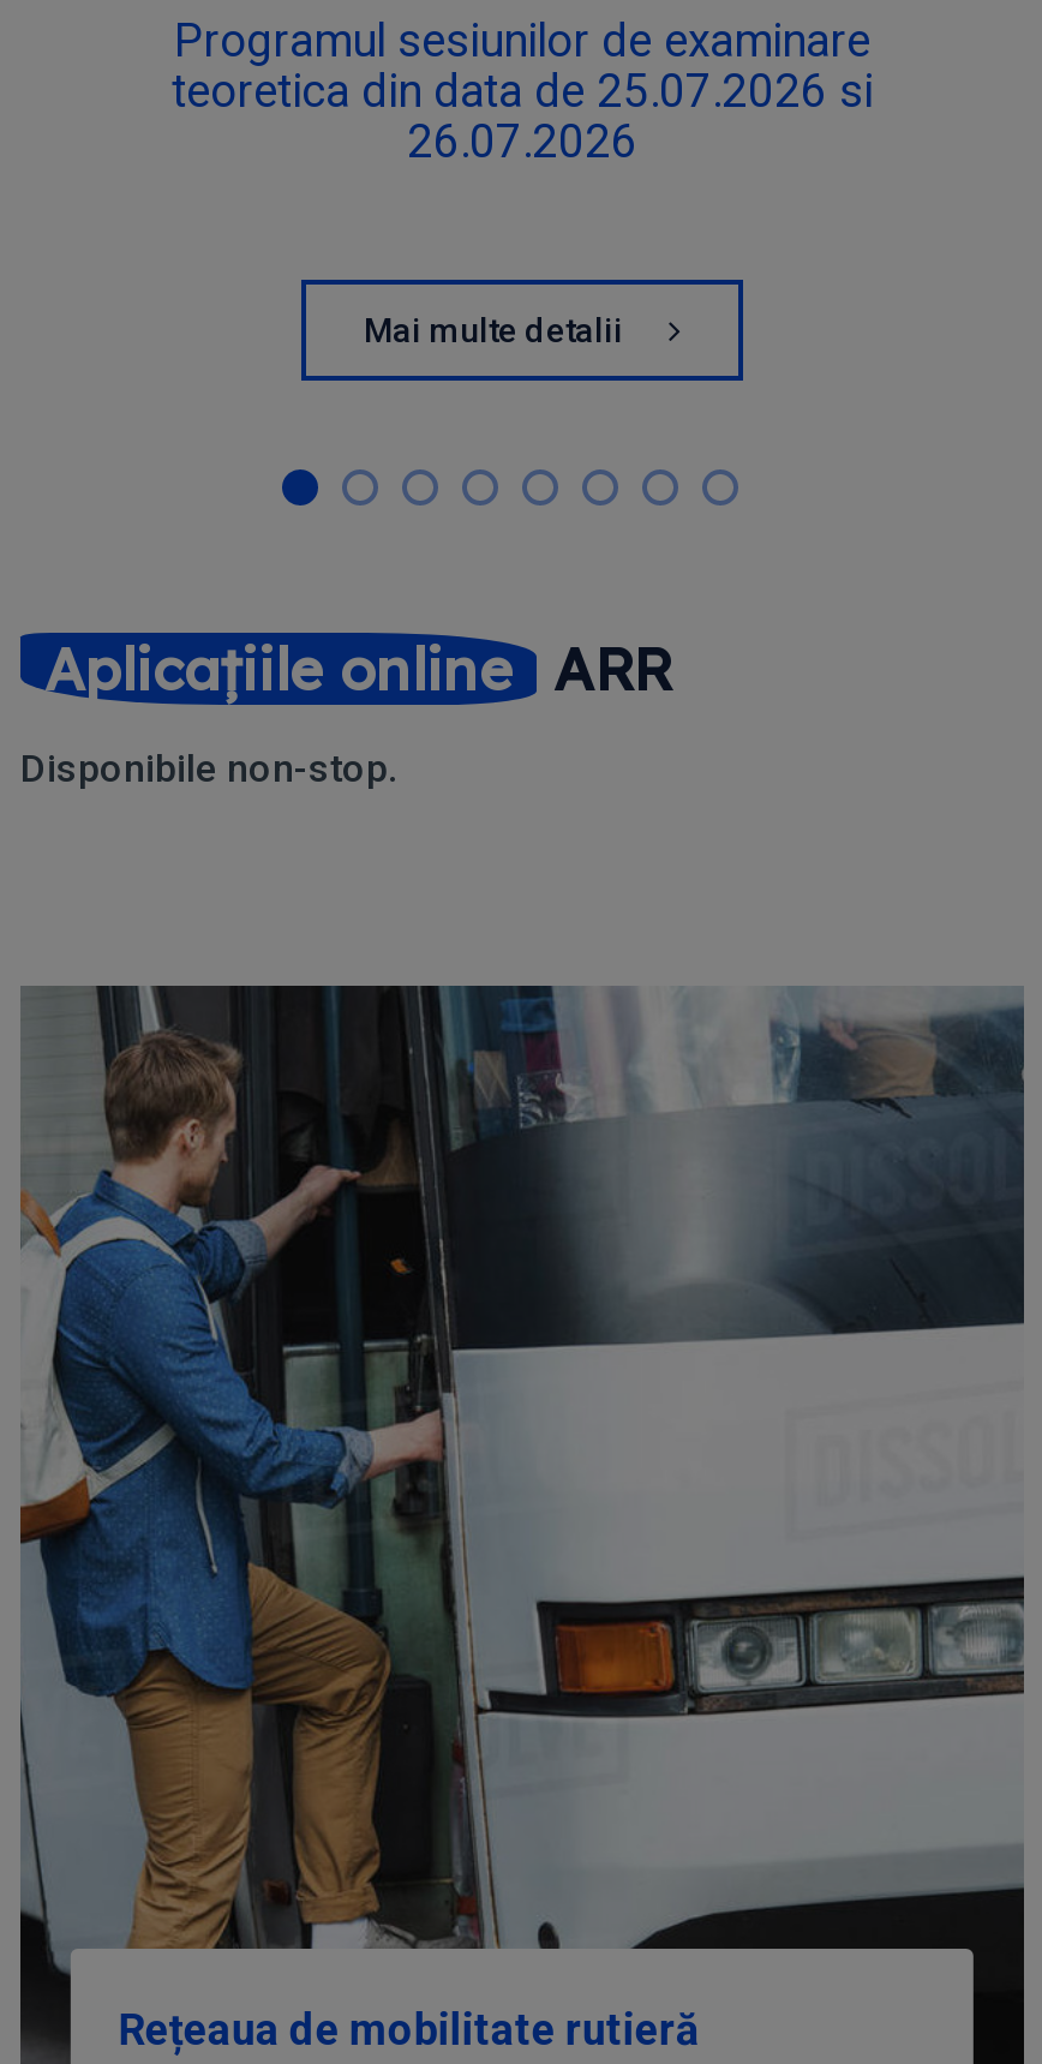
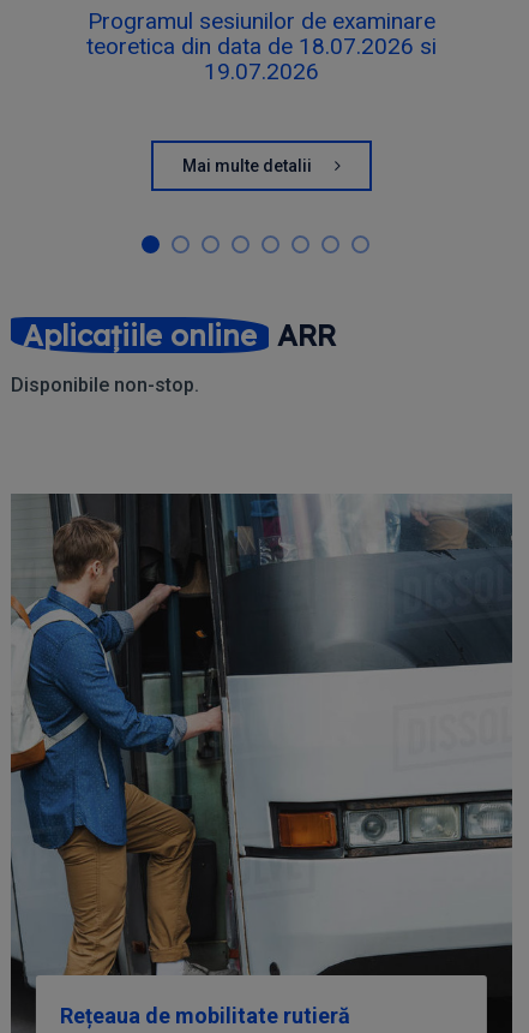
- teoretica din data de 25.07.2026 si
+ teoretica din data de 18.07.2026 si

- 26.07.2026
+ 19.07.2026
